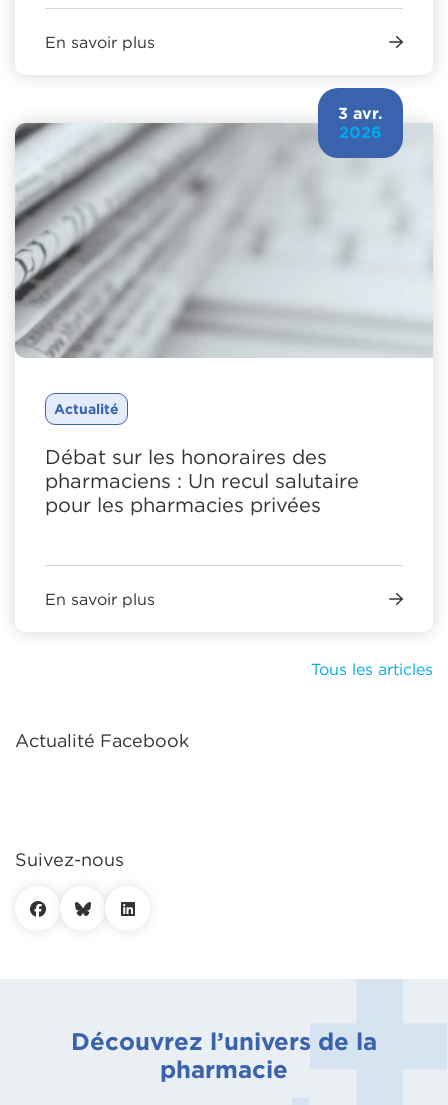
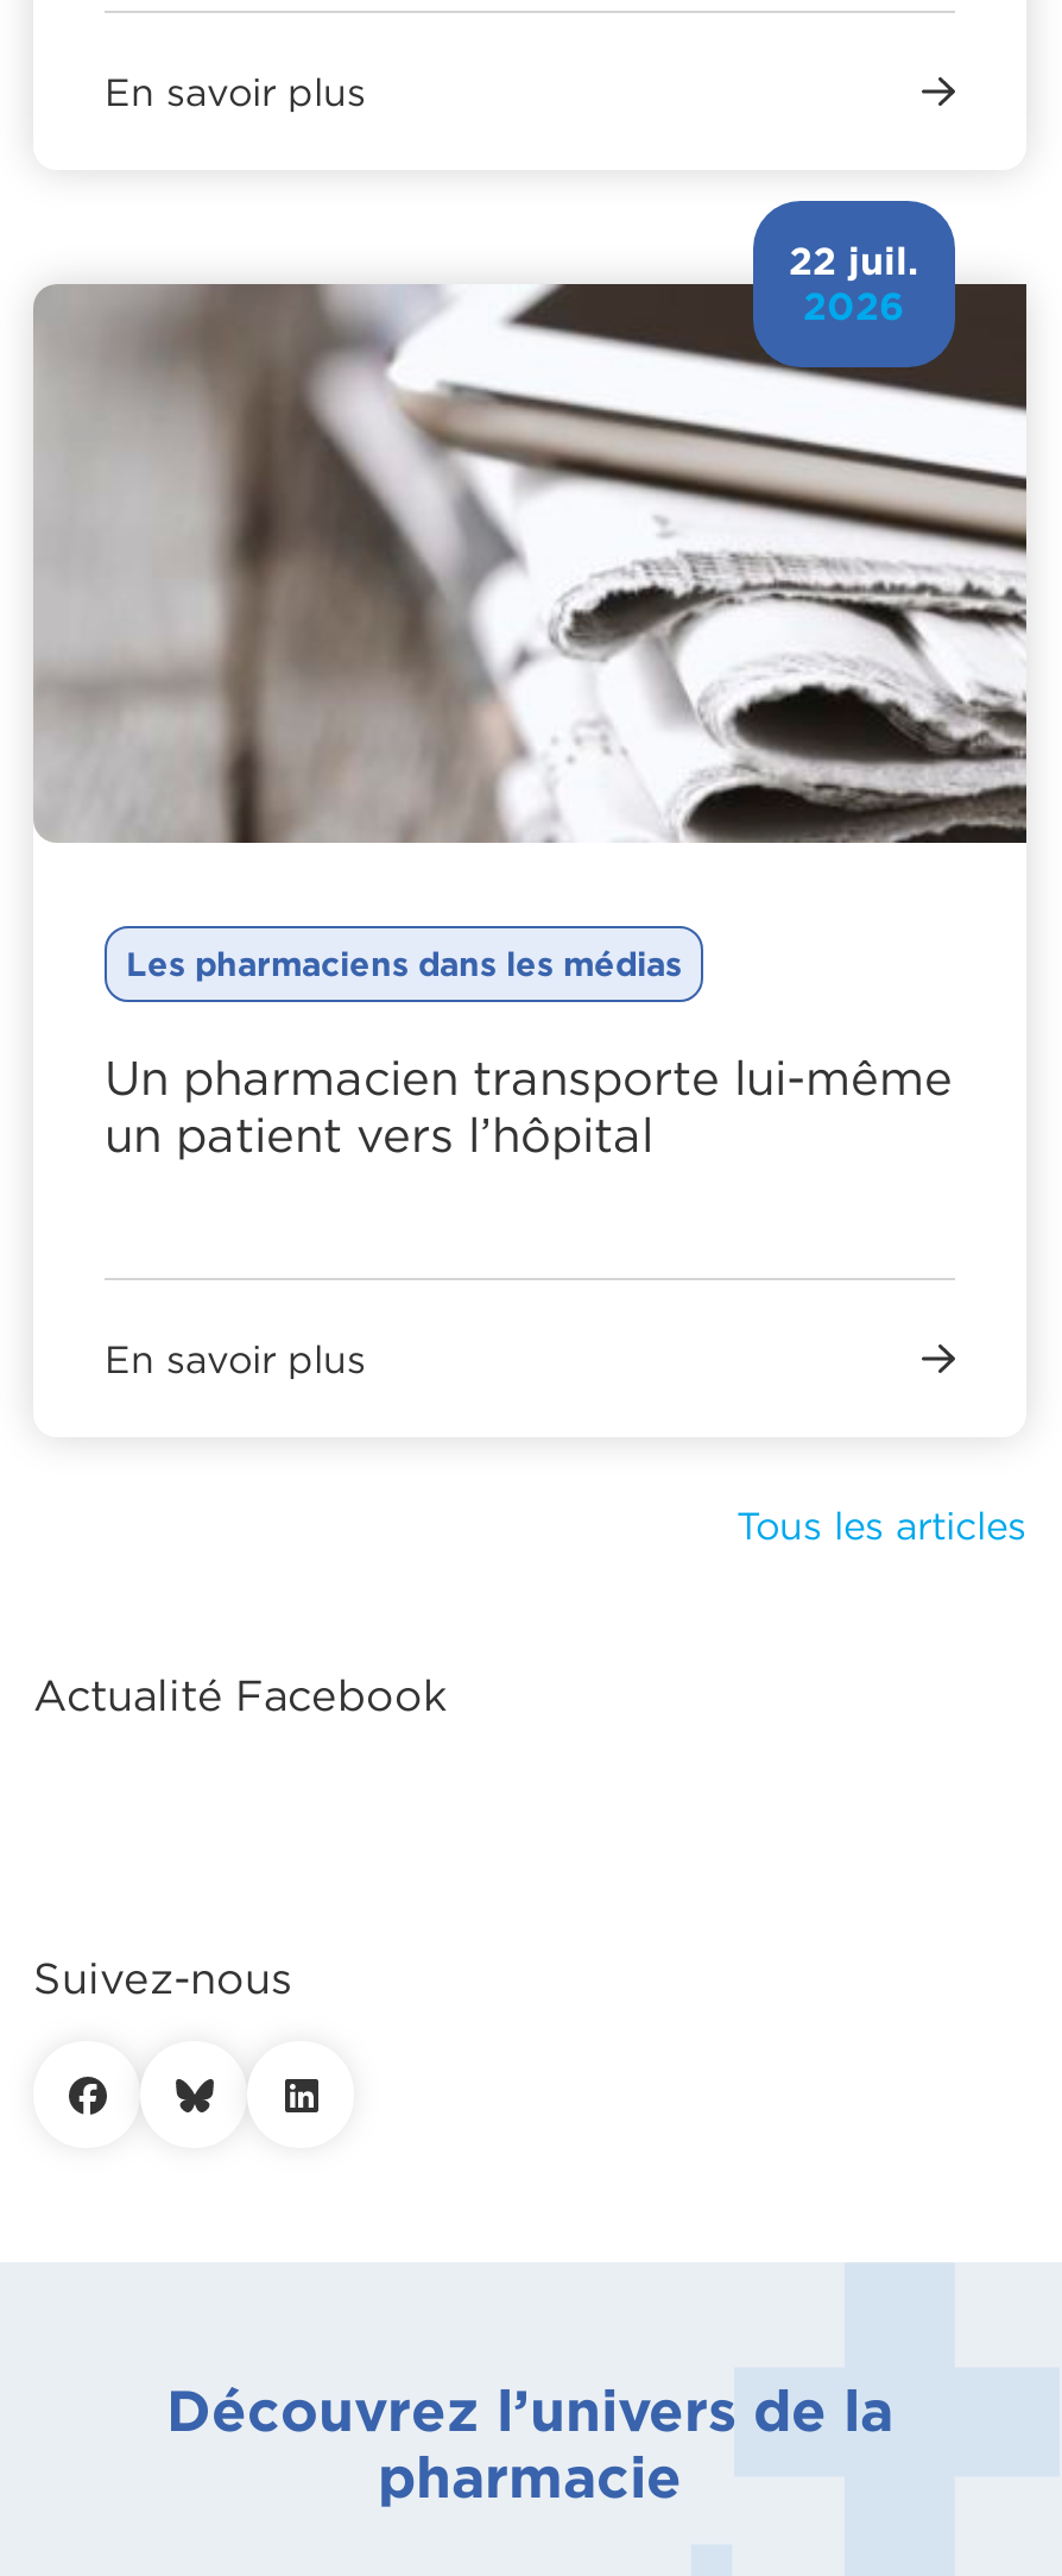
- [image]
- 3 avr.
+ [image]
+ 22 juil.

- Actualité
+ Les pharmaciens dans les médias

- Débat sur les honoraires des
- pharmaciens : Un recul salutaire
- pour les pharmacies privées
+ Un pharmacien transporte lui-même
+ un patient vers l’hôpital
